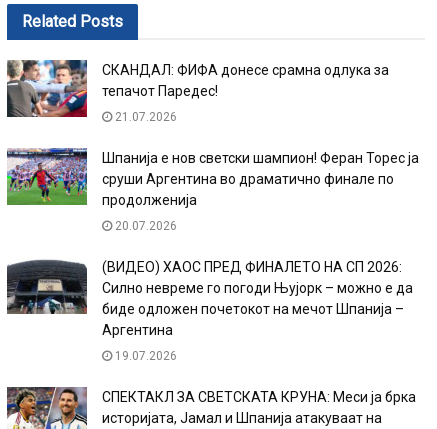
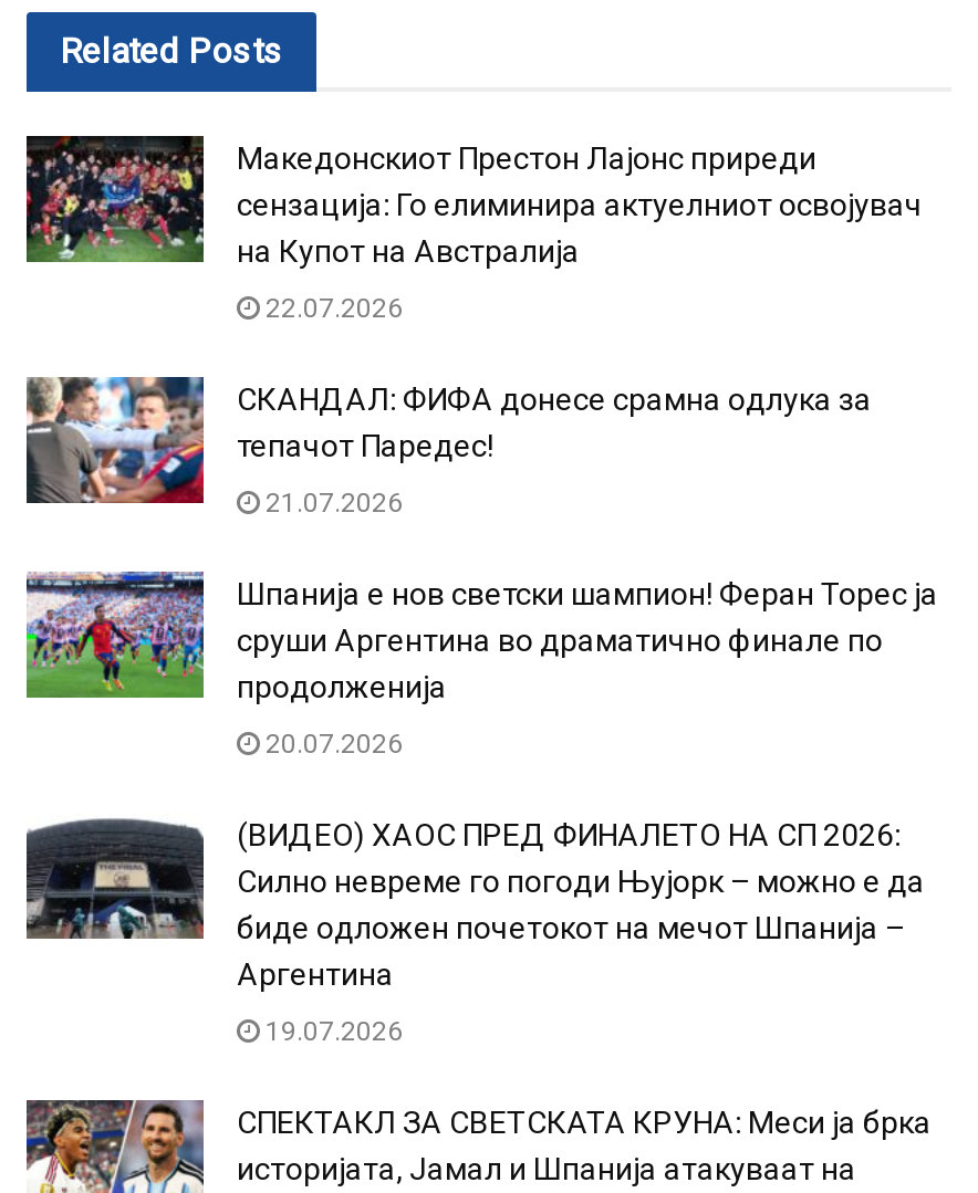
+ [image]
+ Македонскиот Престон Лајонс приреди
+ сензација: Го елиминира актуелниот освојувач
+ на Купот на Австралија
+ 22.07.2026
